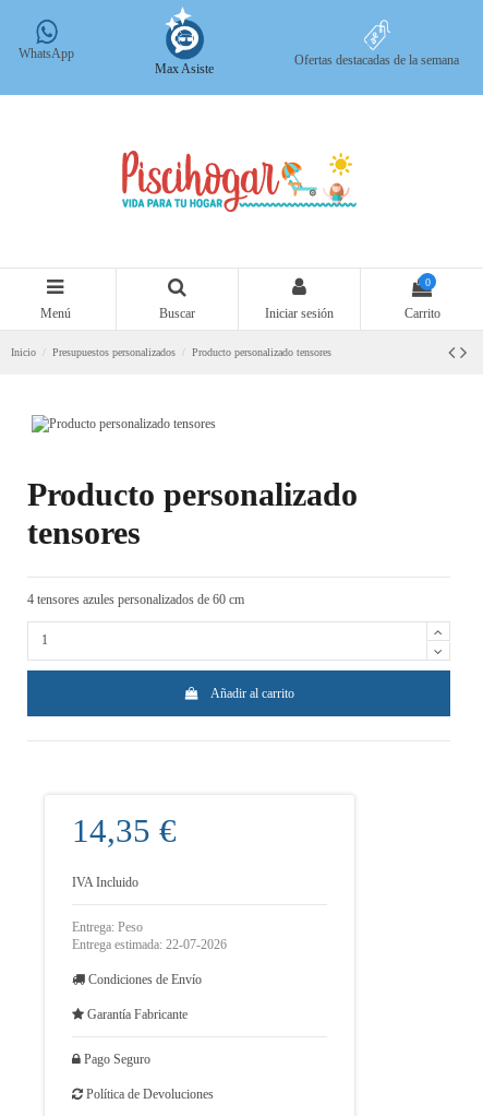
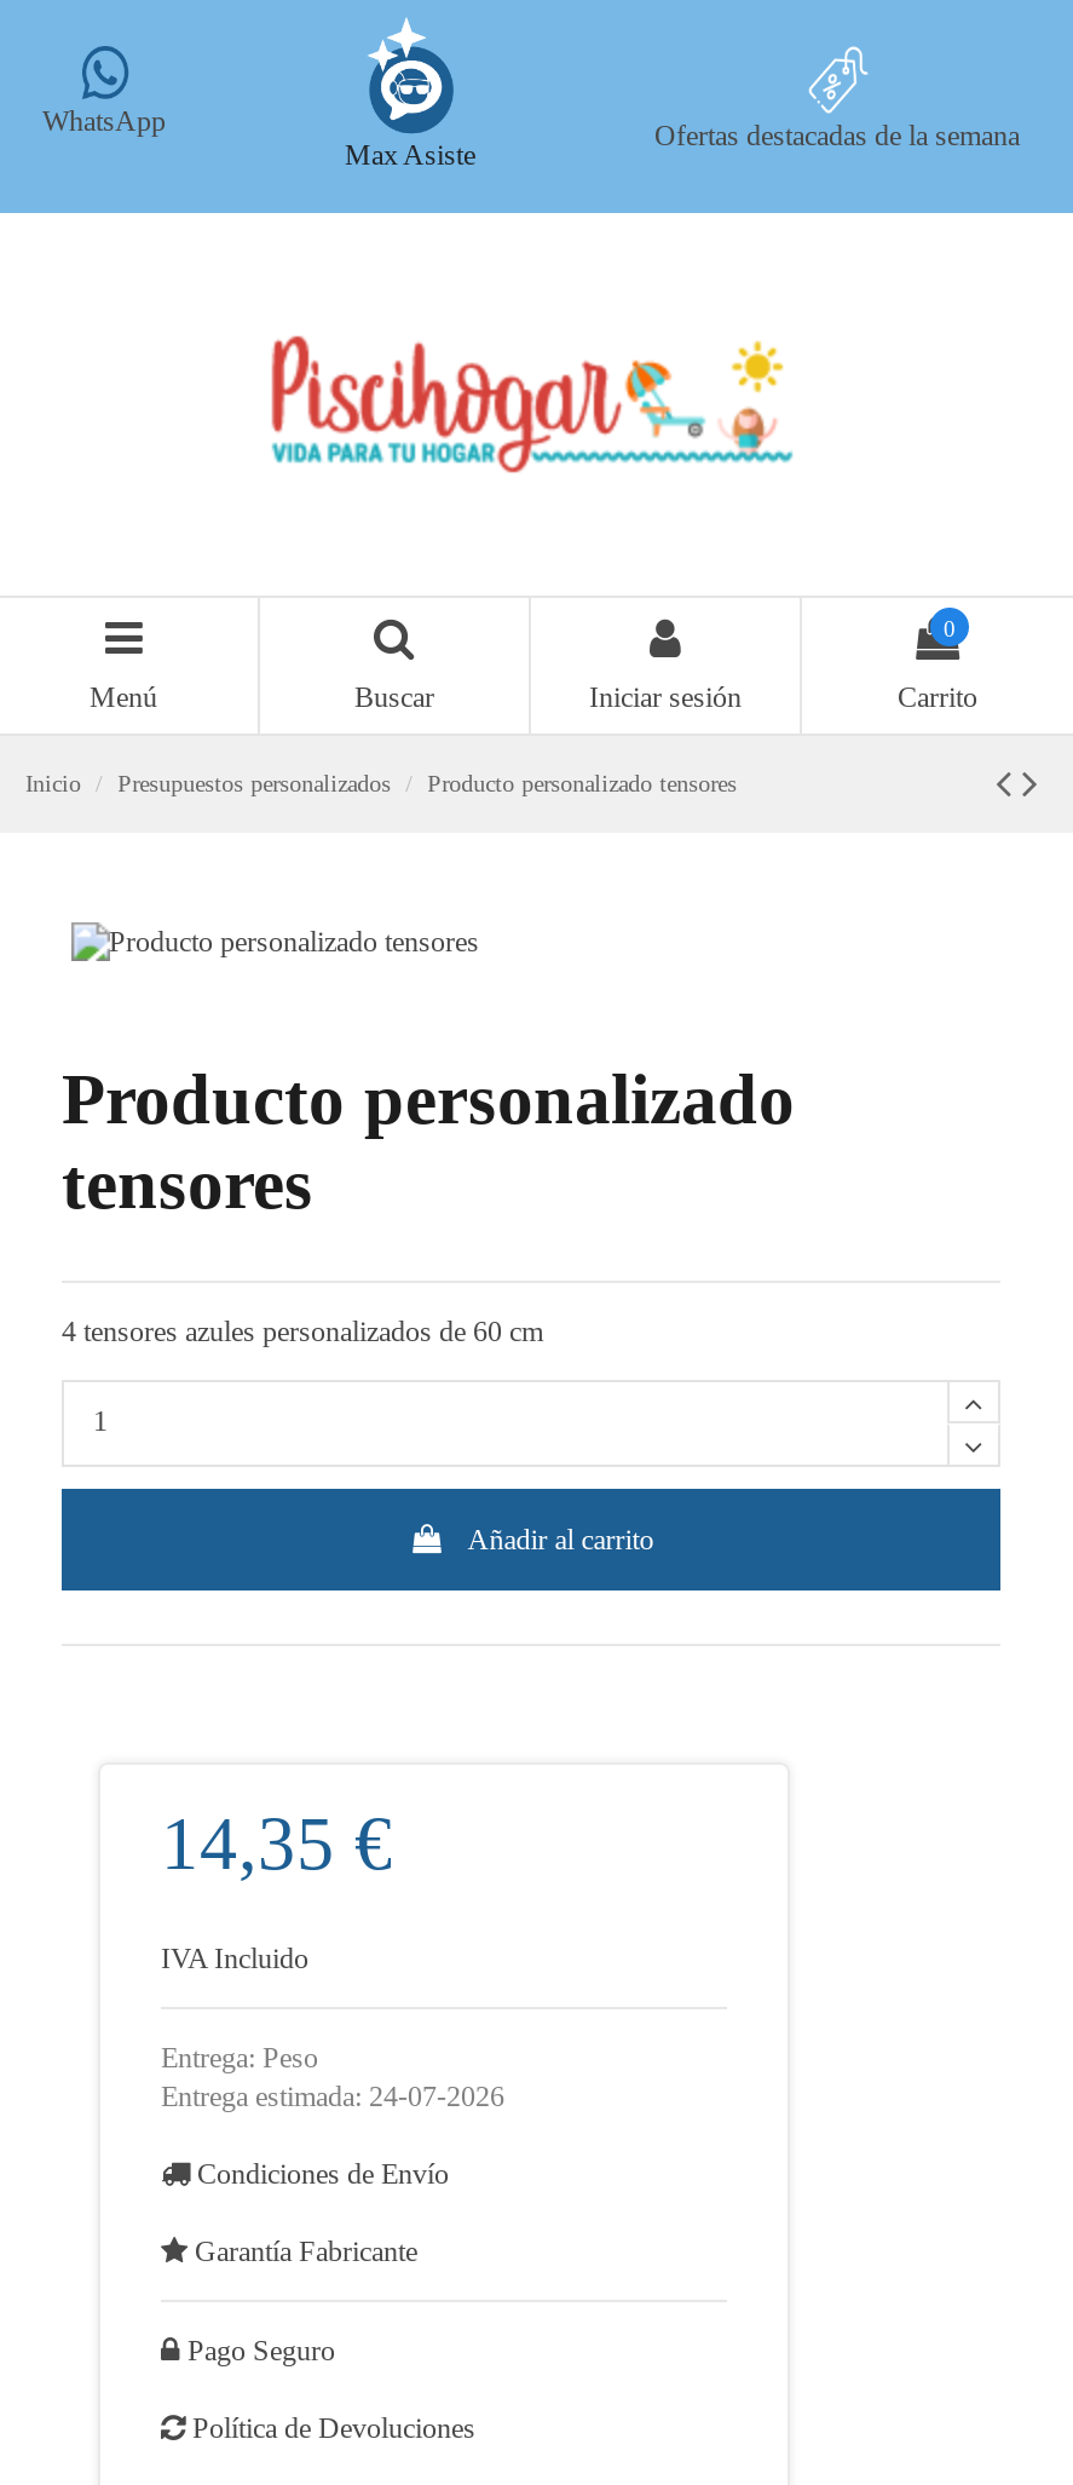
- Entrega estimada: 22-07-2026
+ Entrega estimada: 24-07-2026
